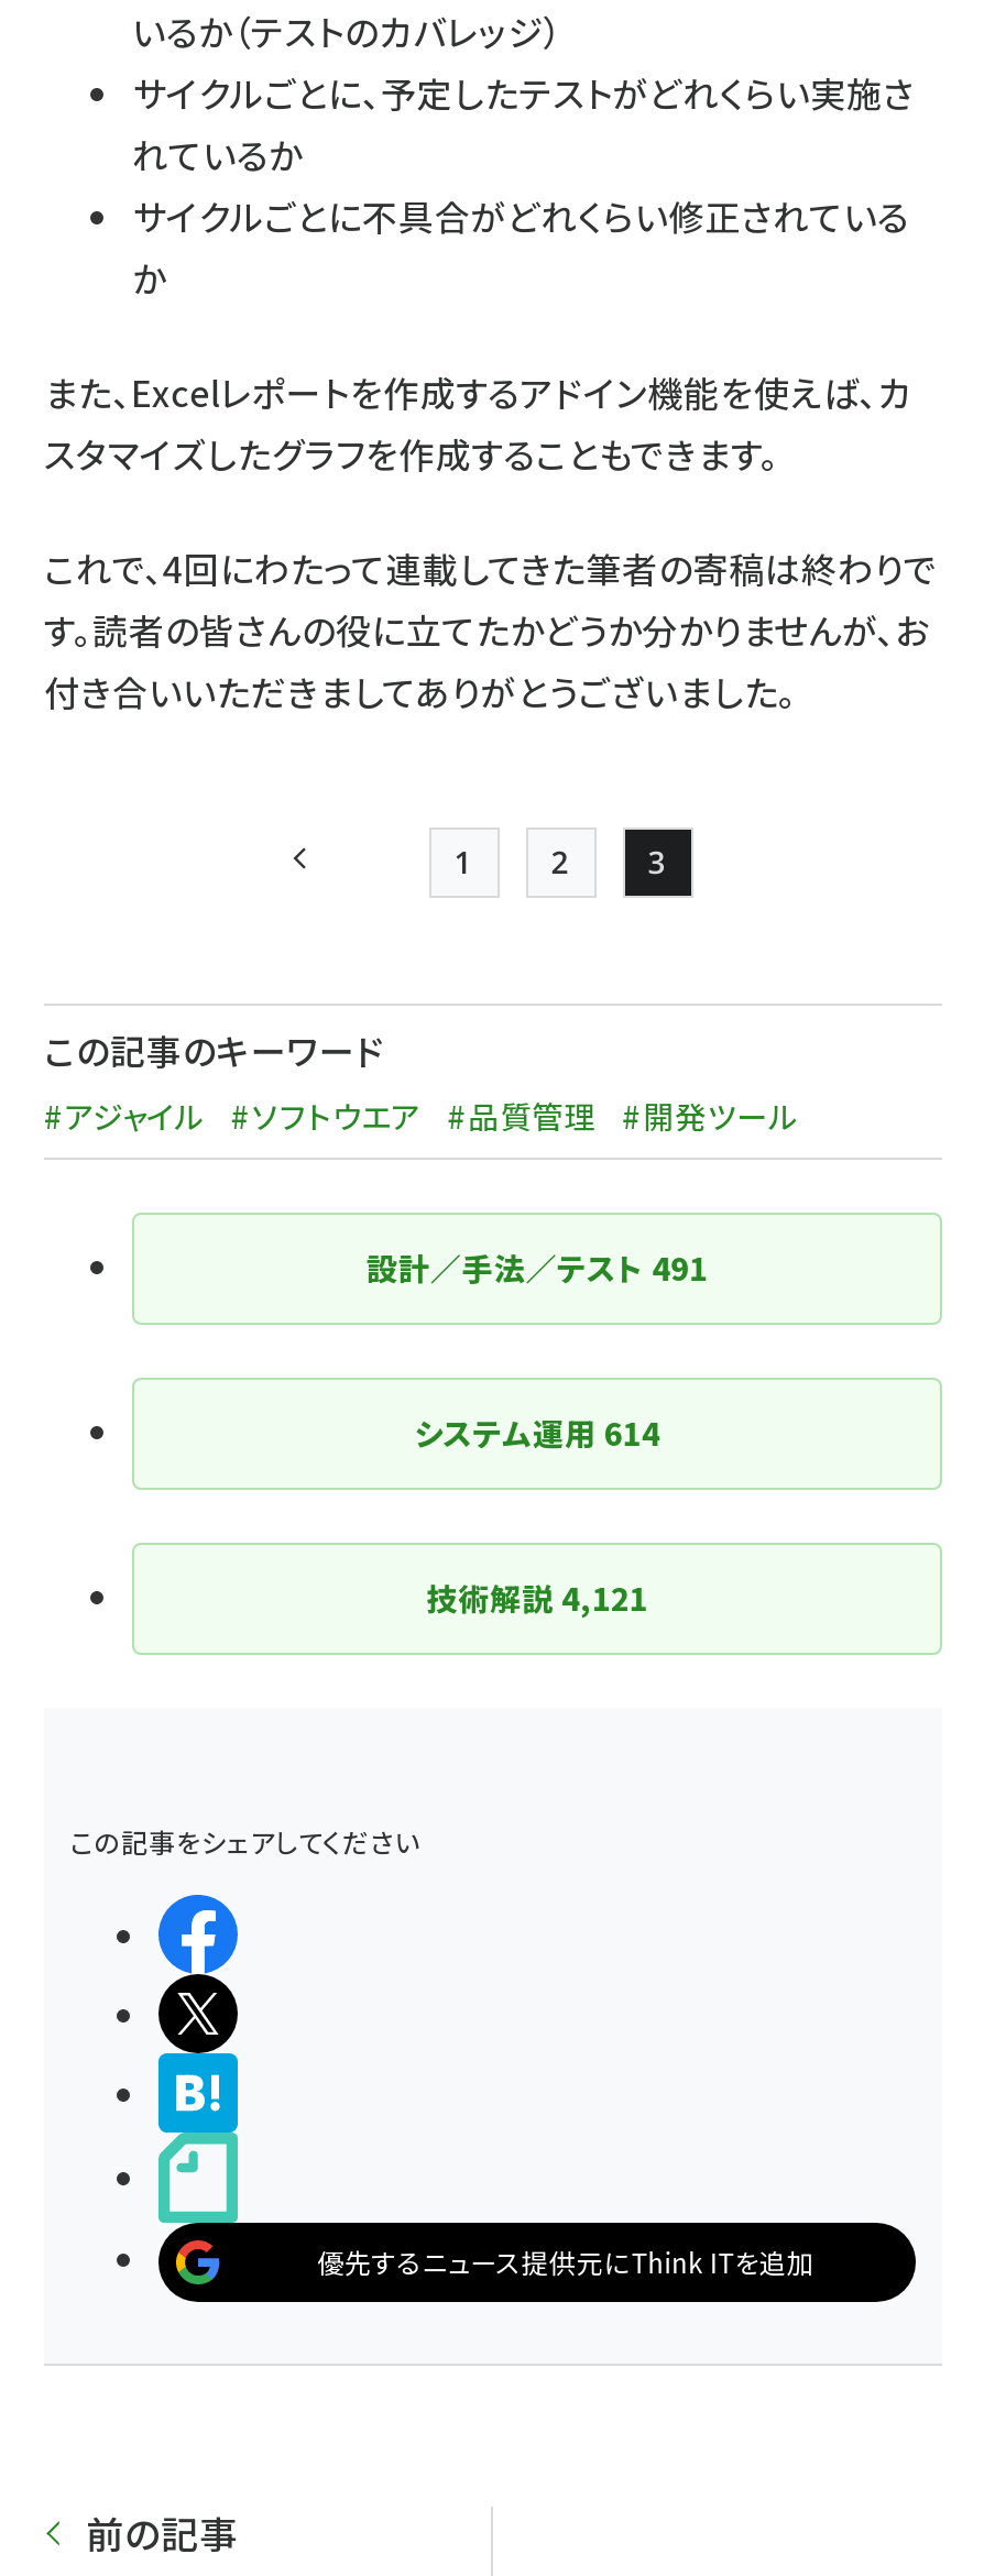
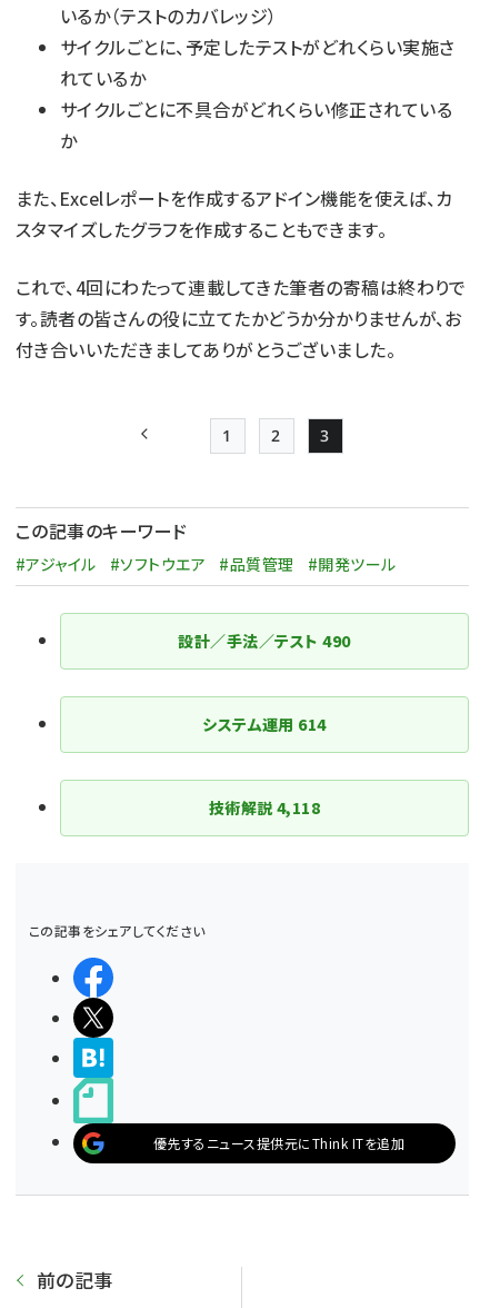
- 設計／手法／テスト491
+ 設計／手法／テスト490

- 技術解説4,121
+ 技術解説4,118
